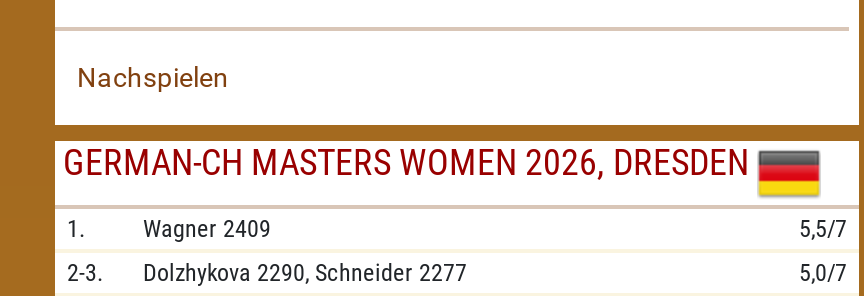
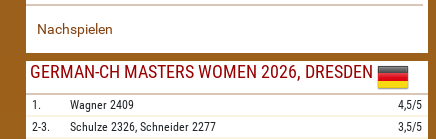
- 5,5/7
+ 4,5/5

- Dolzhykova 2290, Schneider 2277
+ Schulze 2326, Schneider 2277

- 5,0/7
+ 3,5/5
